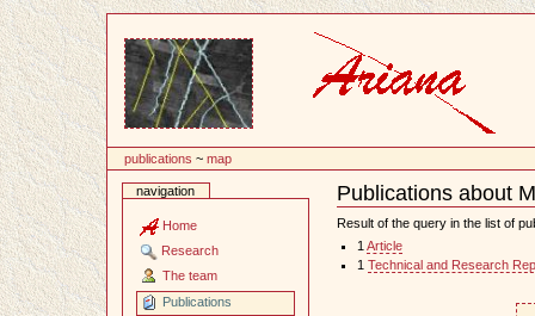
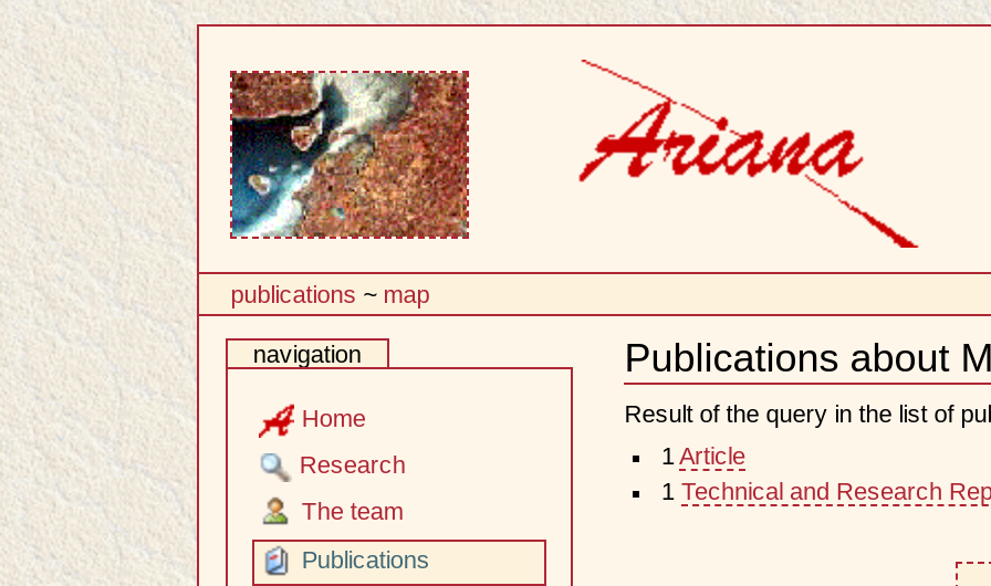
- [image]
+ [image]
